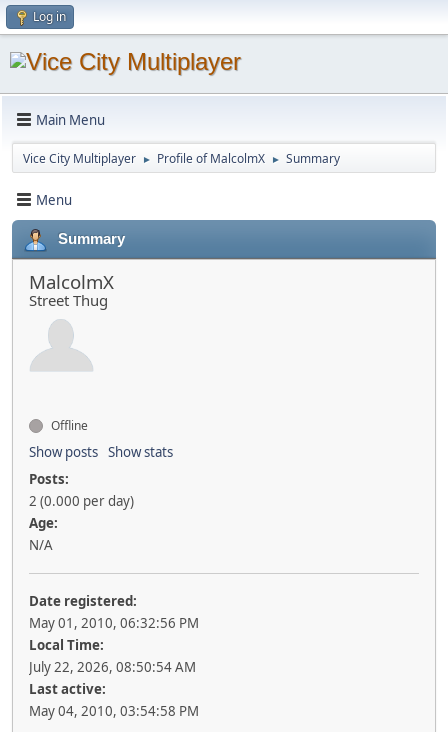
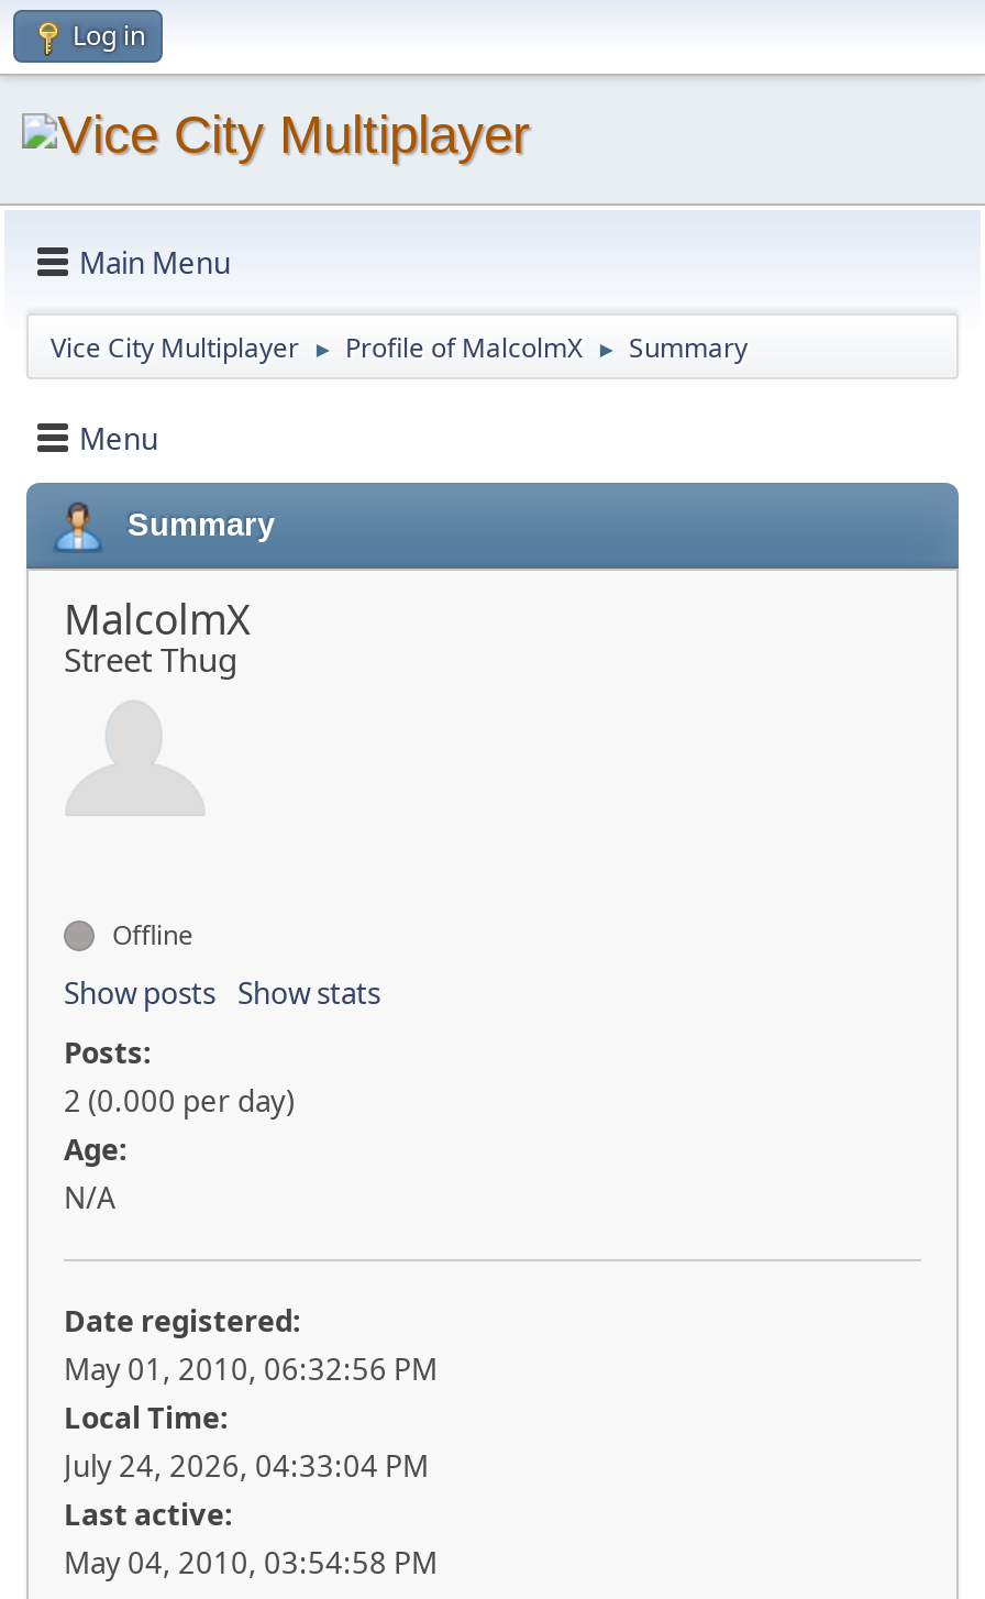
- July 22, 2026, 08:50:54 AM
+ July 24, 2026, 04:33:04 PM
